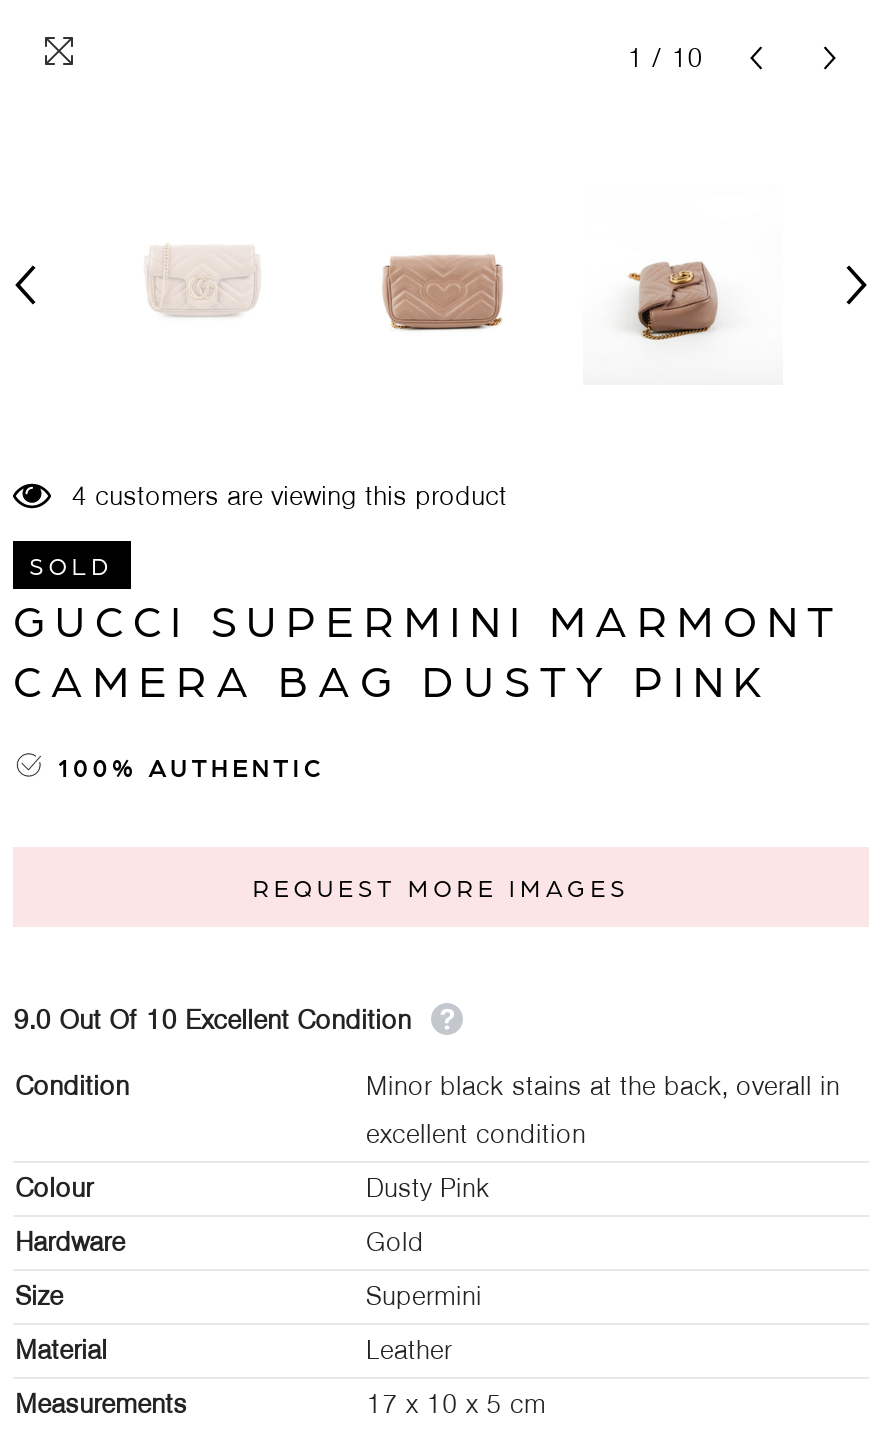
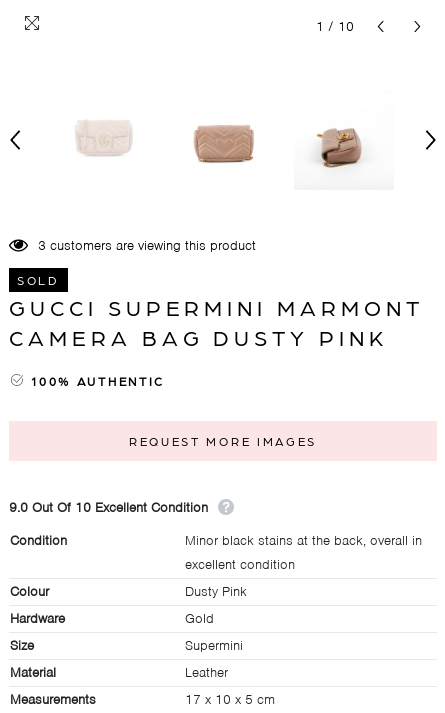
- 4 customers are viewing this product
+ 3 customers are viewing this product
